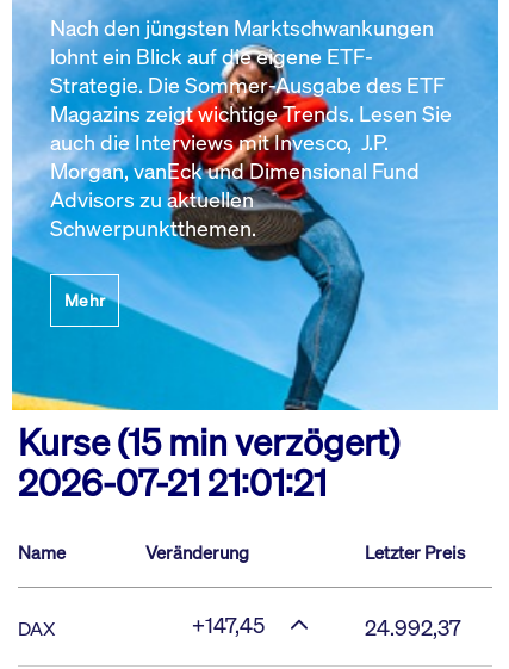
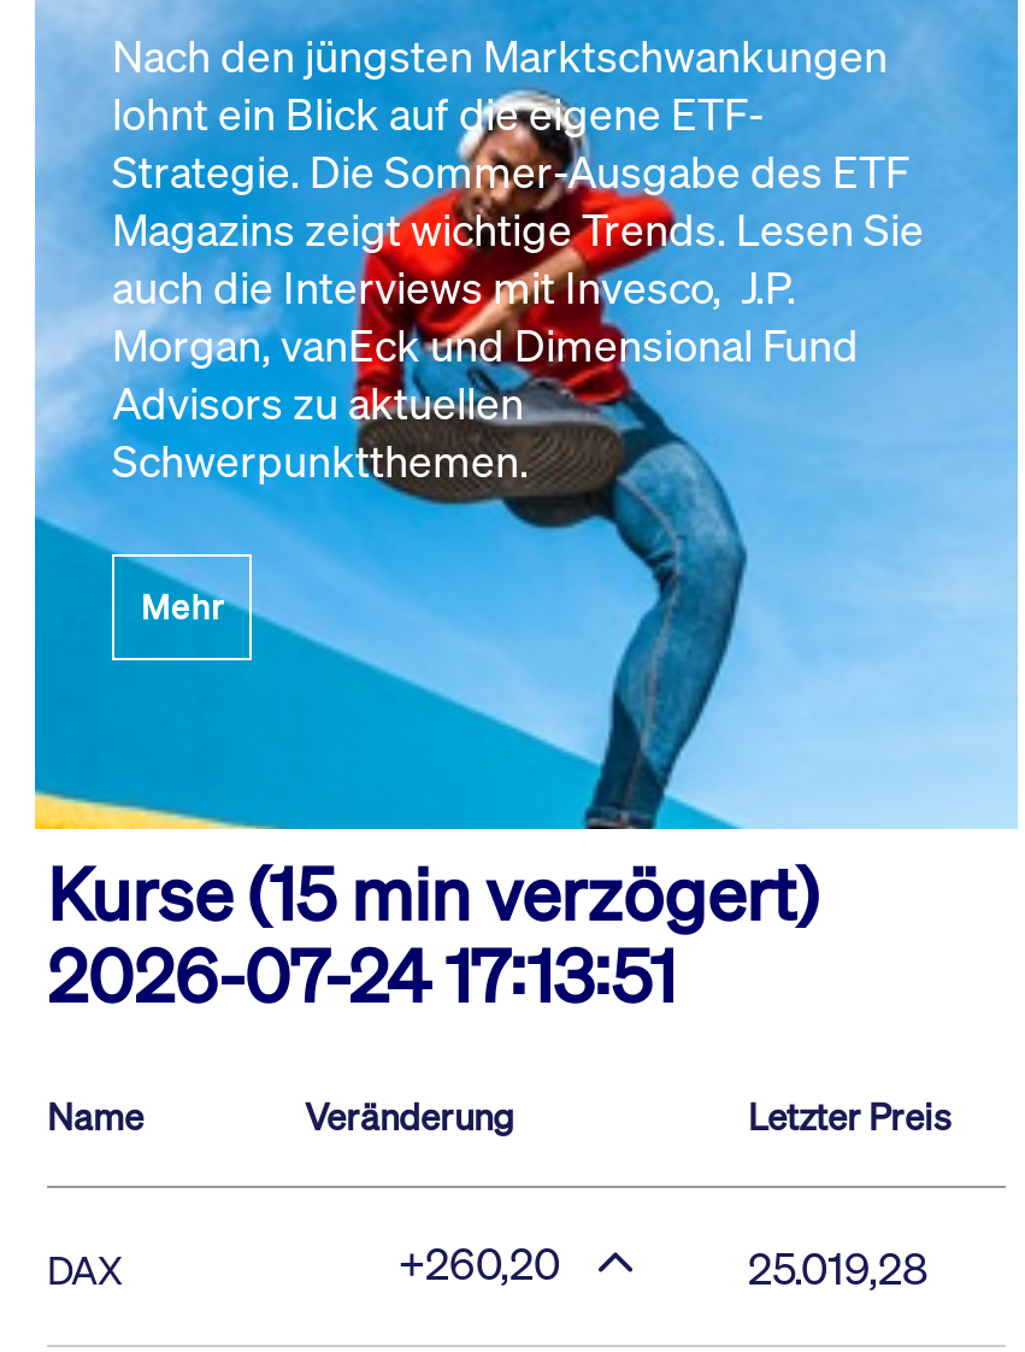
- 2026-07-21 21:01:21
+ 2026-07-24 17:13:51

- +147,45
+ +260,20

- 24.992,37
+ 25.019,28
